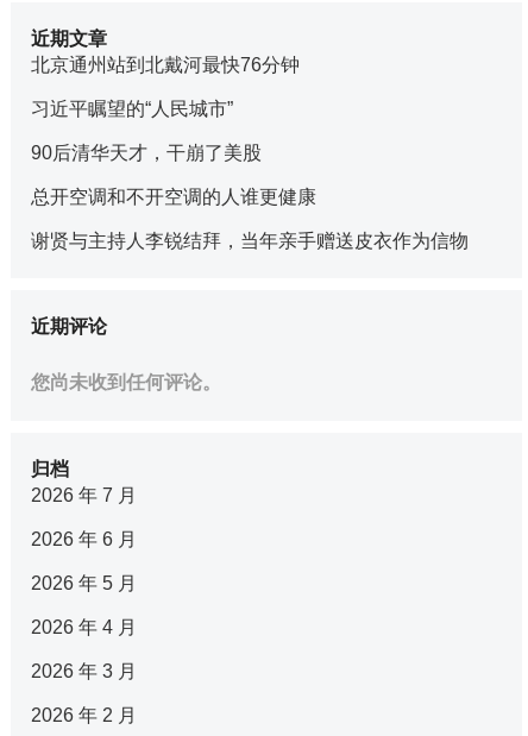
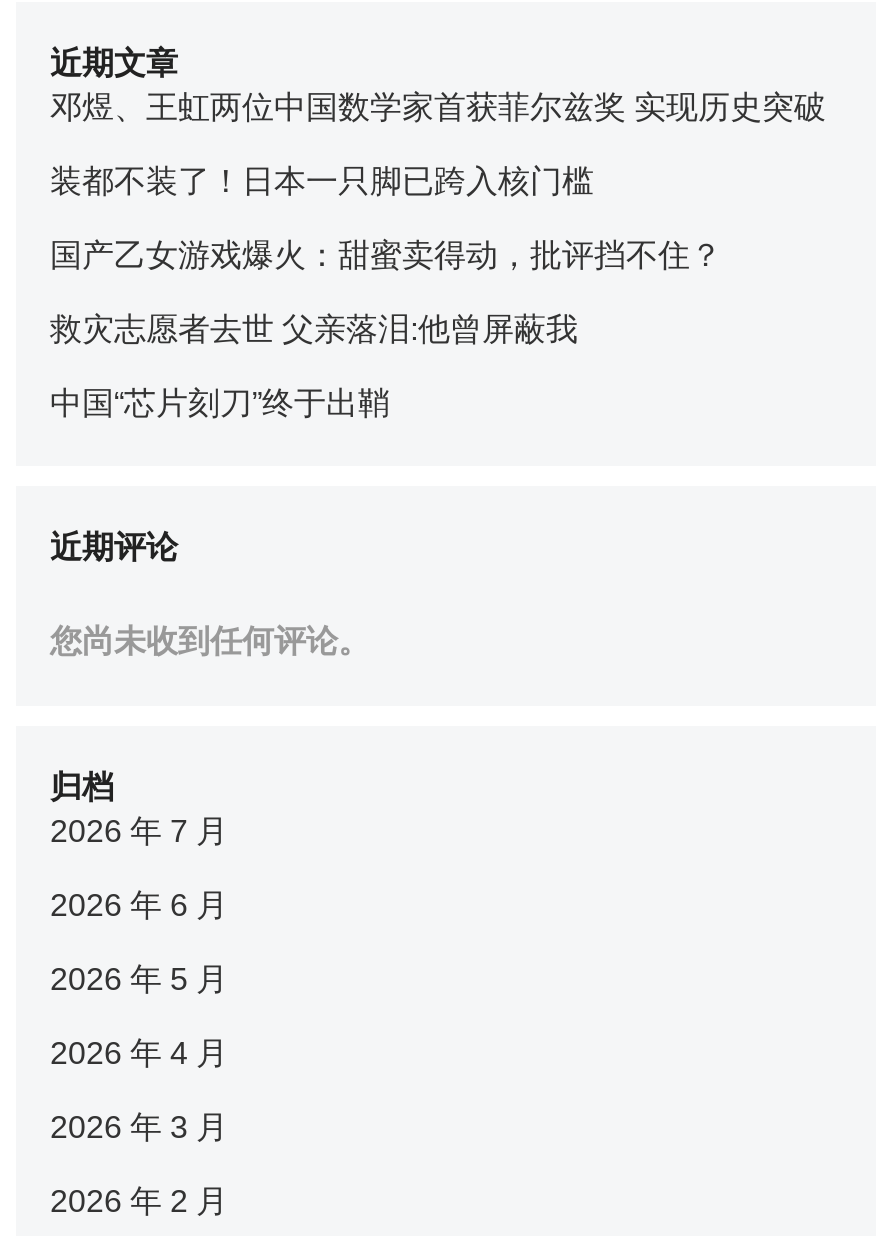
- 北京通州站到北戴河最快76分钟
+ 邓煜、王虹两位中国数学家首获菲尔兹奖 实现历史突破

- 习近平瞩望的“人民城市”
+ 装都不装了！日本一只脚已跨入核门槛

- 90后清华天才，干崩了美股
+ 国产乙女游戏爆火：甜蜜卖得动，批评挡不住？

- 总开空调和不开空调的人谁更健康
+ 救灾志愿者去世 父亲落泪:他曾屏蔽我

- 谢贤与主持人李锐结拜，当年亲手赠送皮衣作为信物
+ 中国“芯片刻刀”终于出鞘
